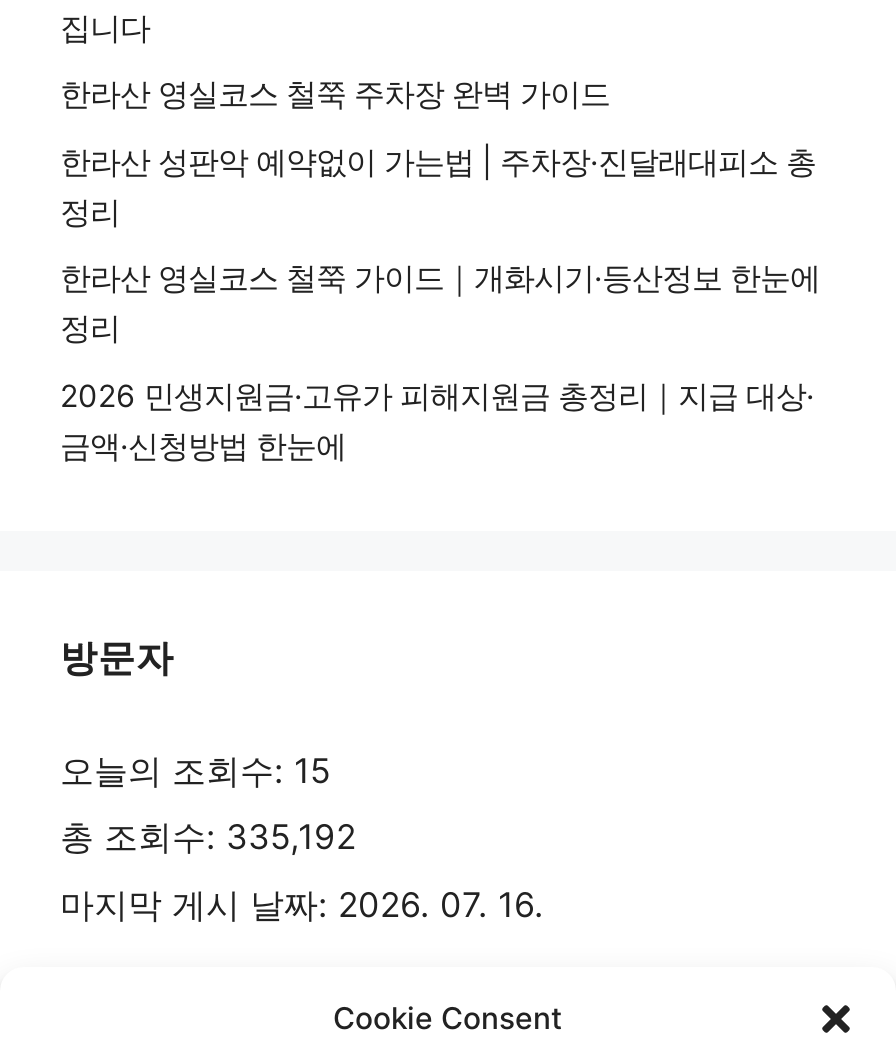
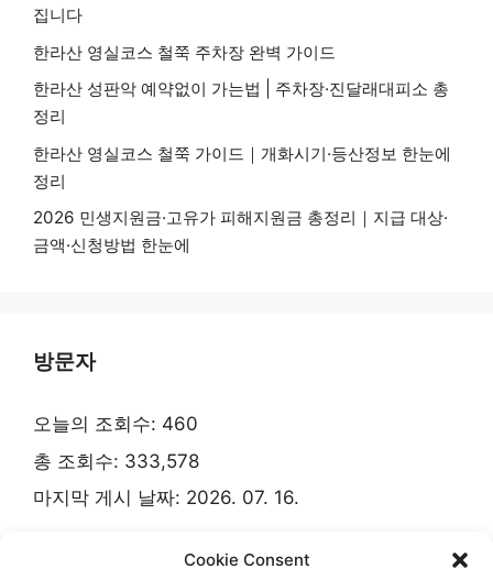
- 오늘의 조회수: 15
+ 오늘의 조회수: 460

- 총 조회수: 335,192
+ 총 조회수: 333,578
